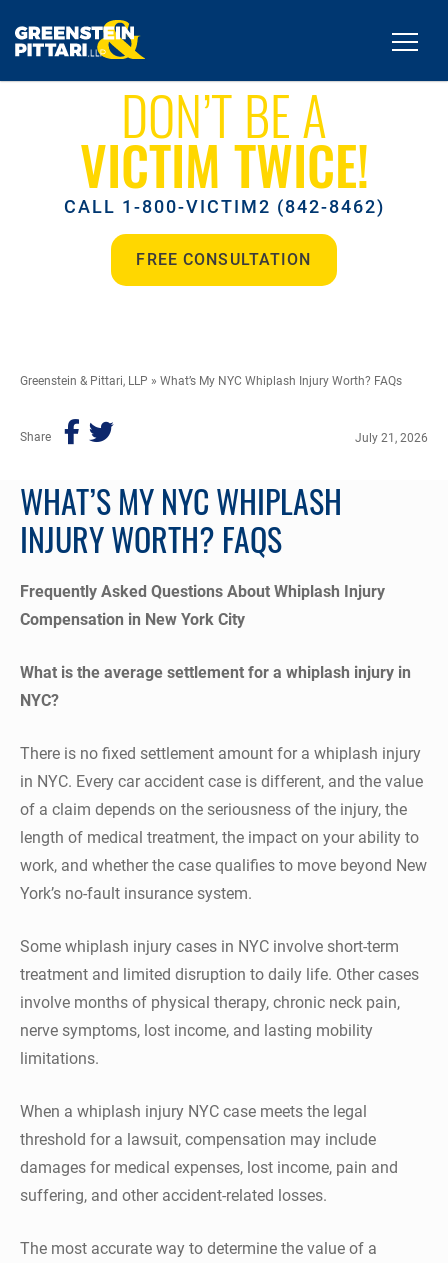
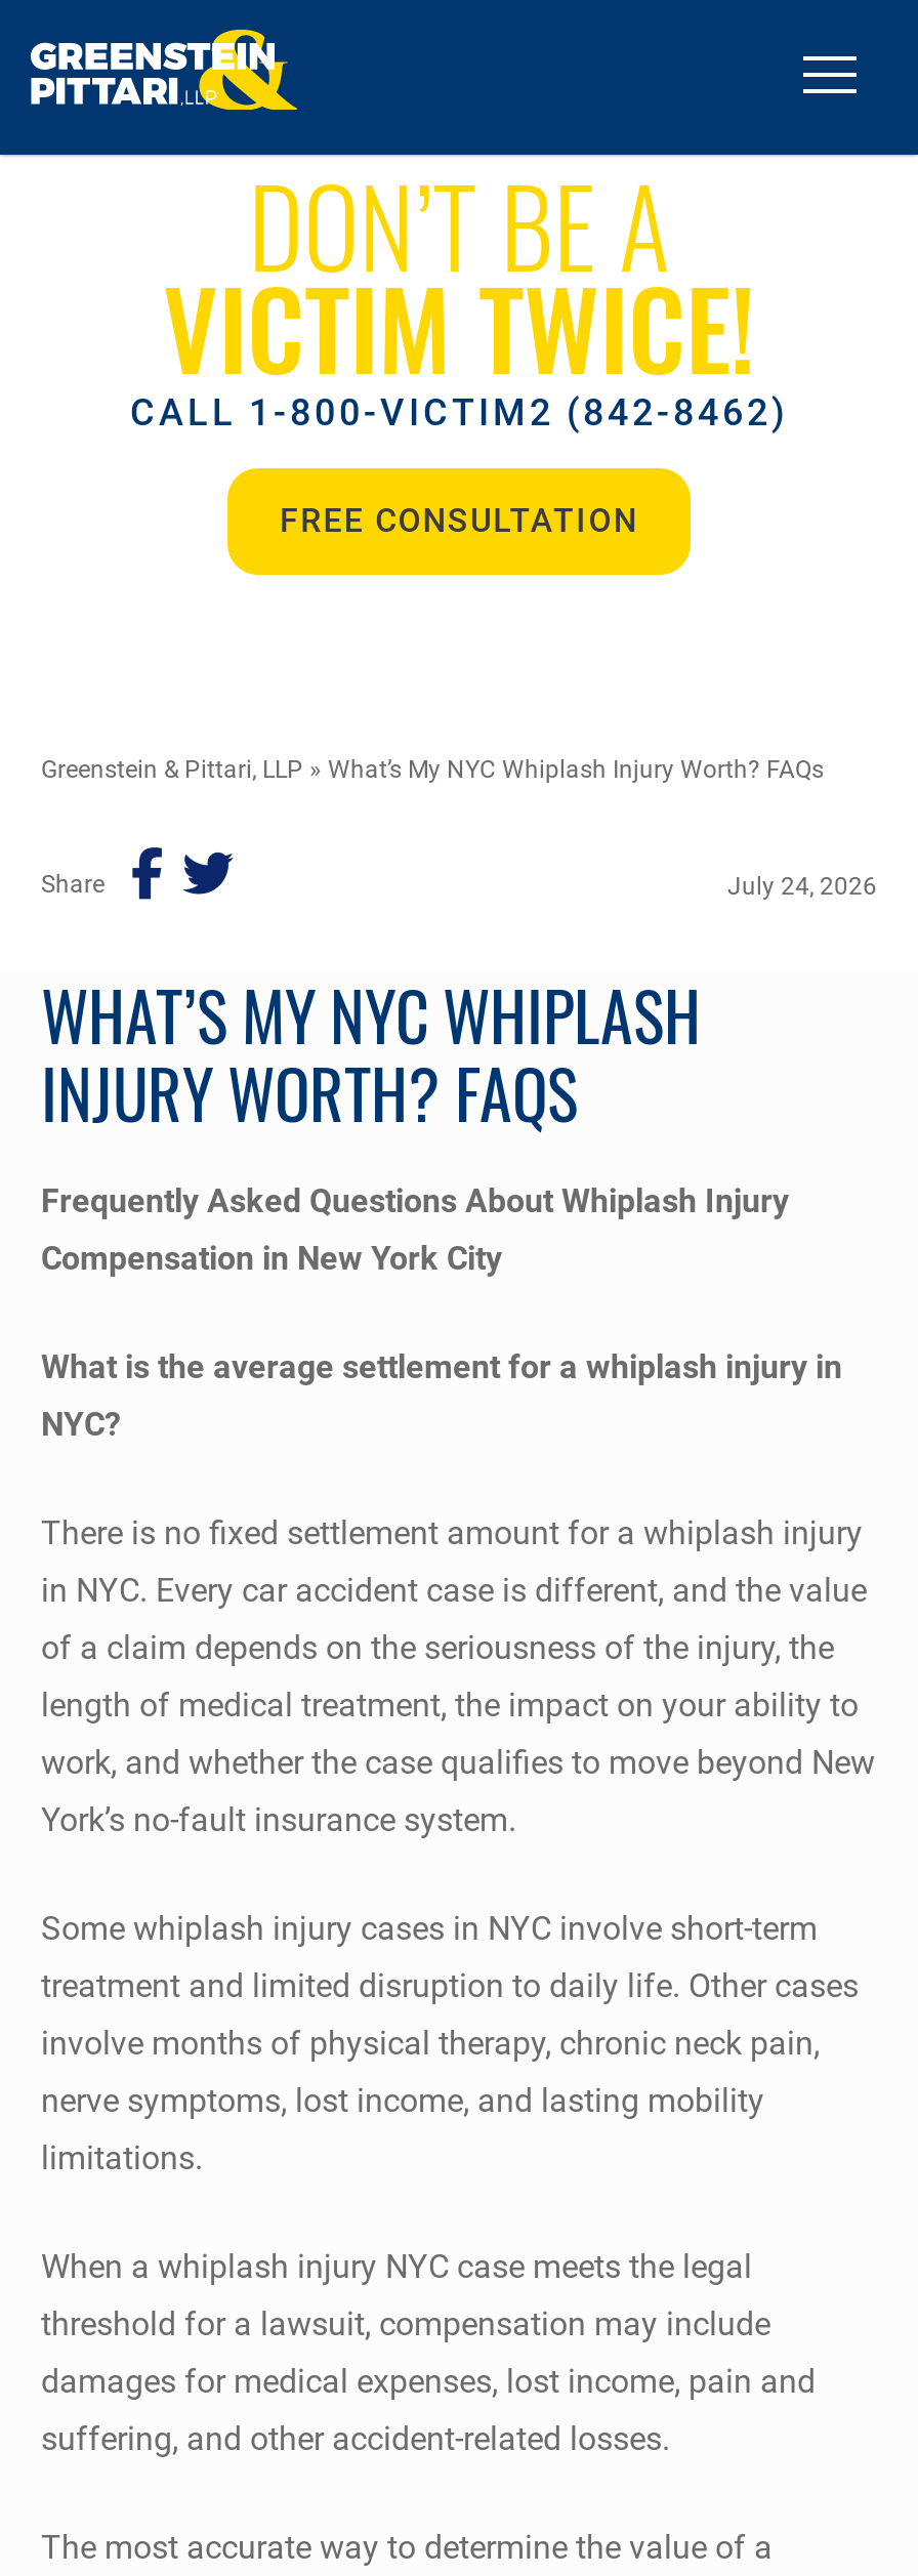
- July 21, 2026
+ July 24, 2026
